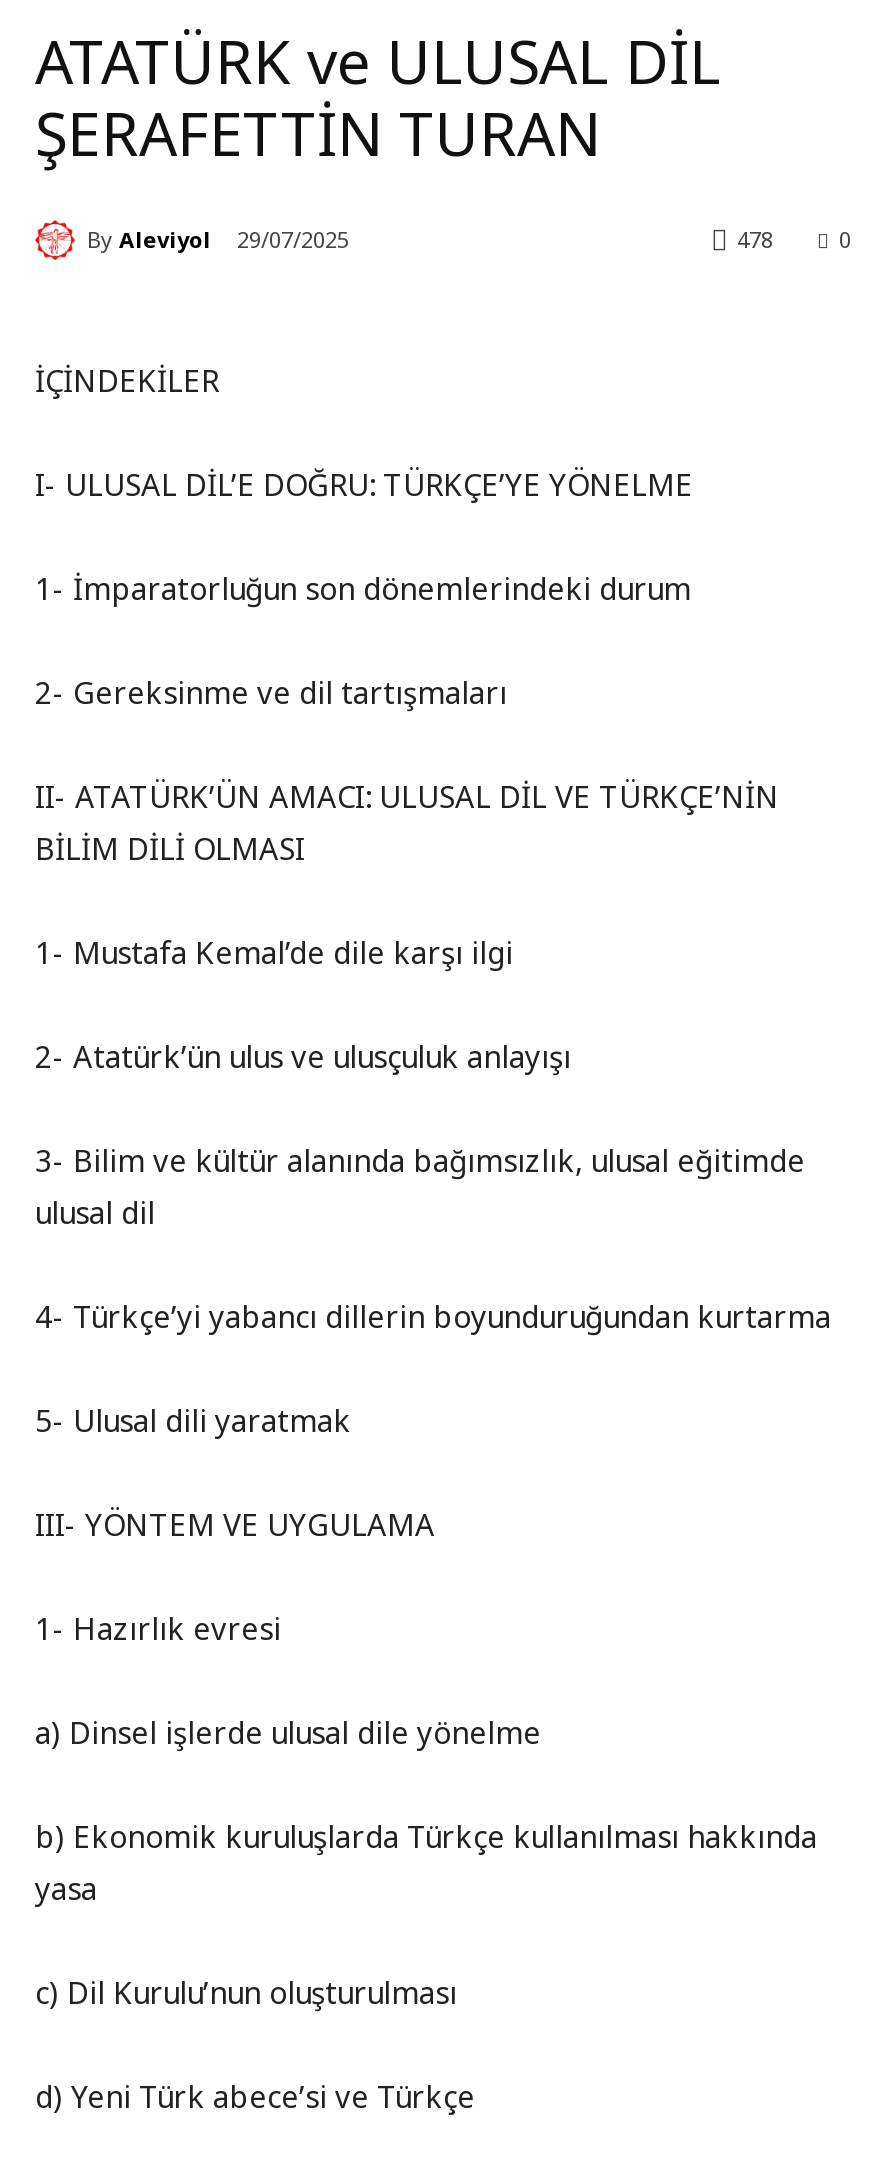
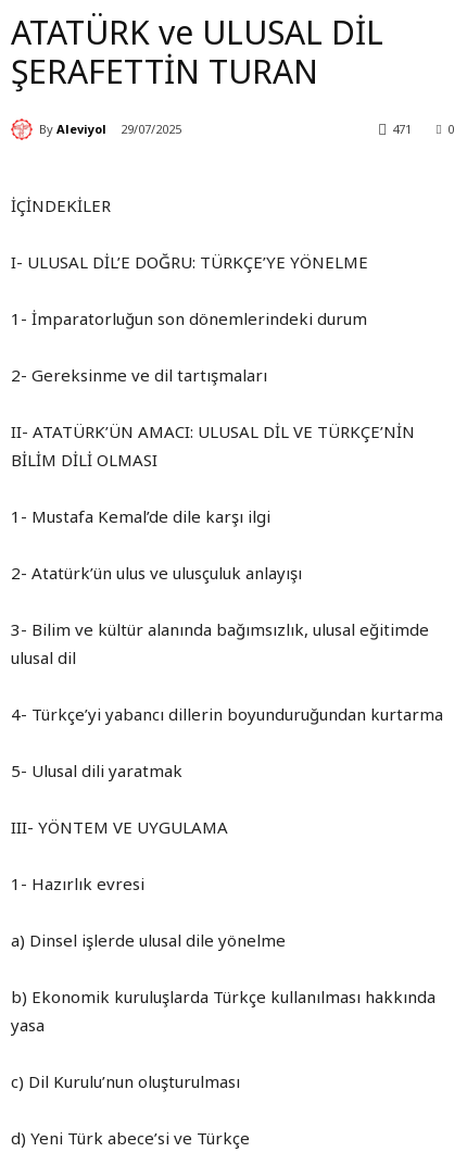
- 478
+ 471
